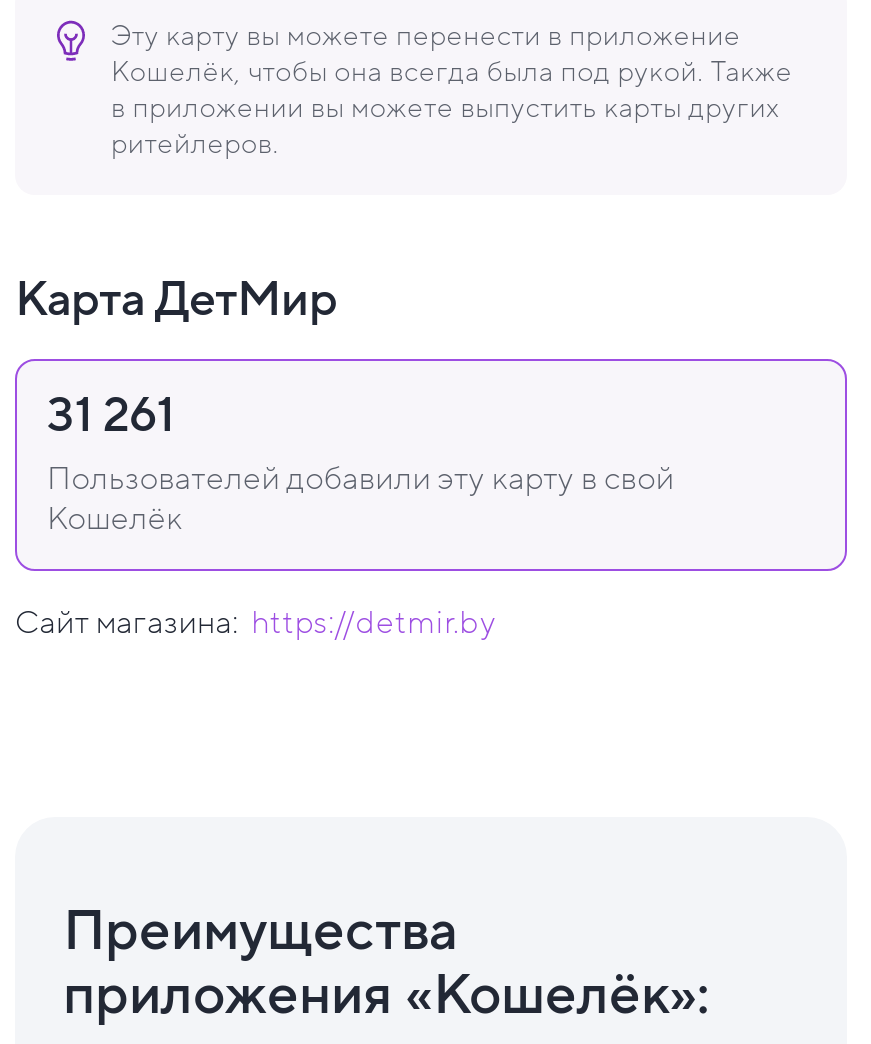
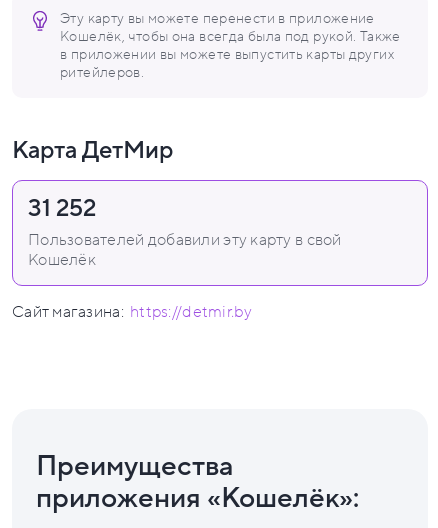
- 31 261
+ 31 252
